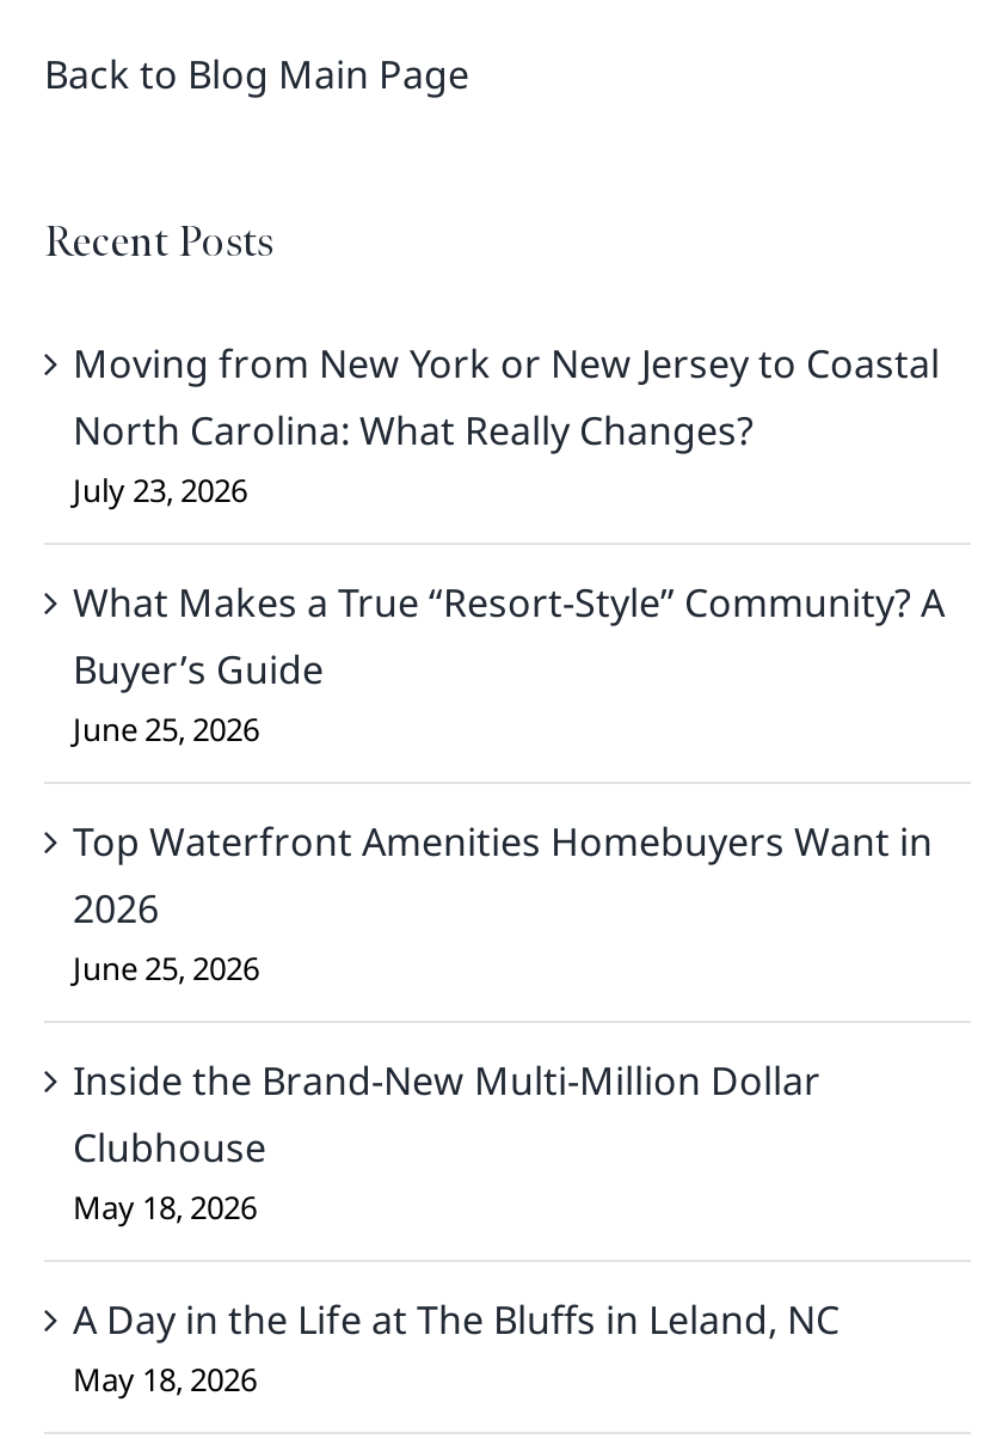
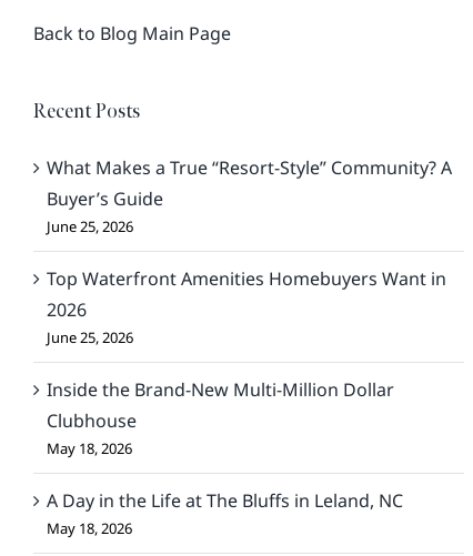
- Moving from New York or New Jersey to Coastal
- North Carolina: What Really Changes?
- July 23, 2026
